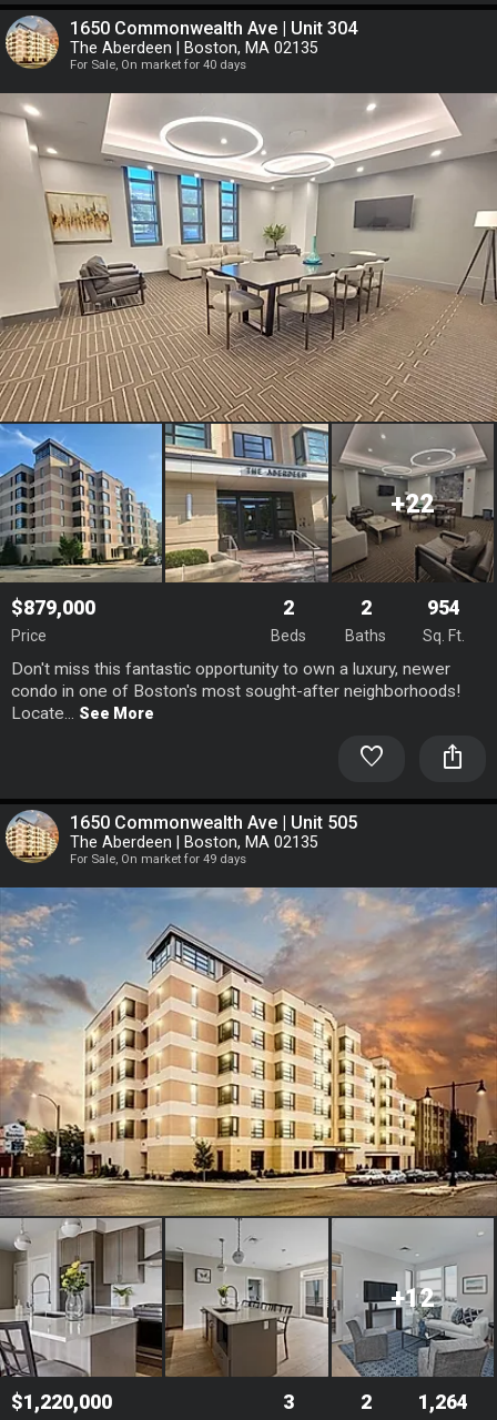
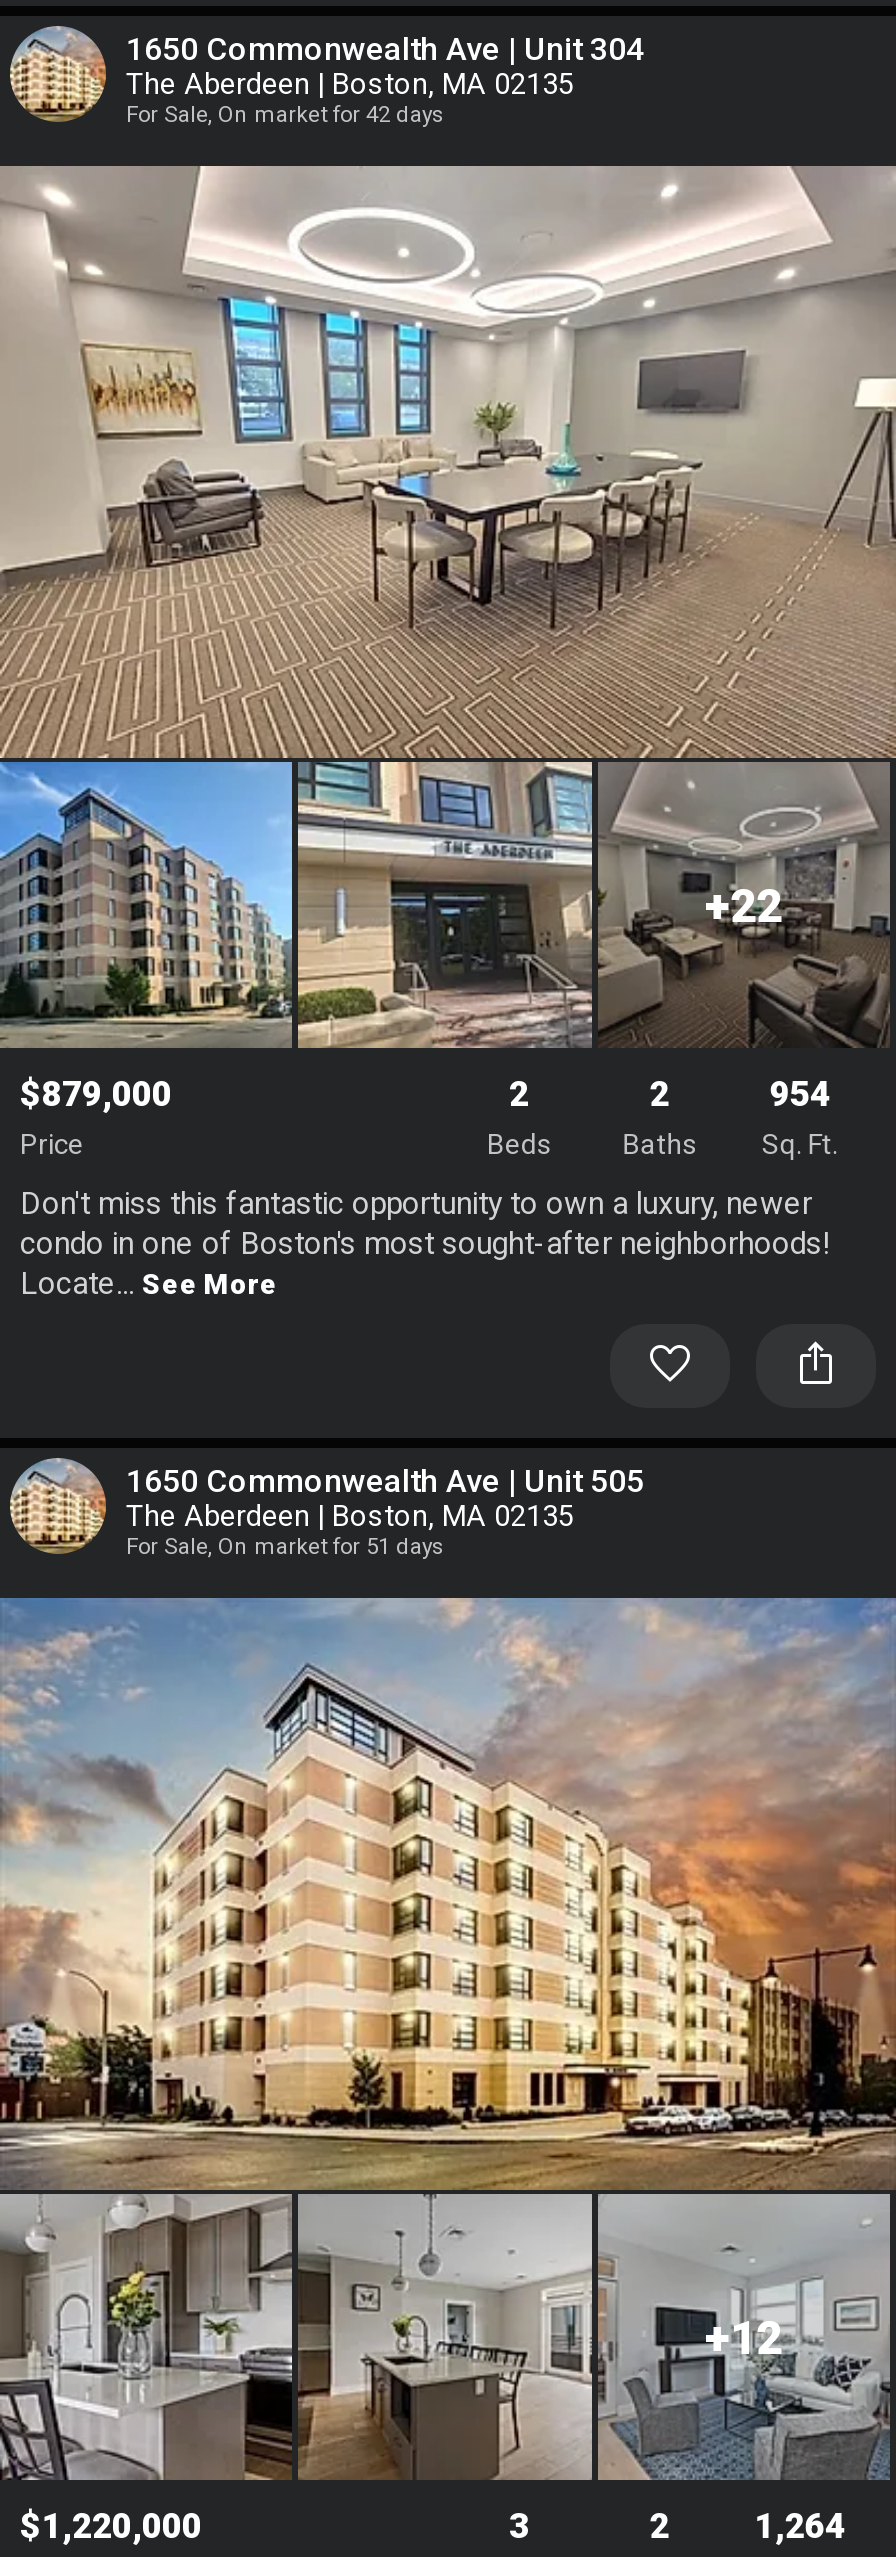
- For Sale, On market for 40 days
+ For Sale, On market for 42 days

- For Sale, On market for 49 days
+ For Sale, On market for 51 days
